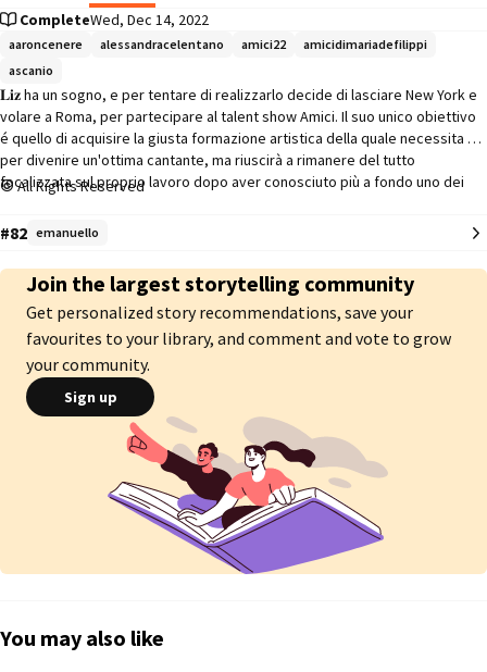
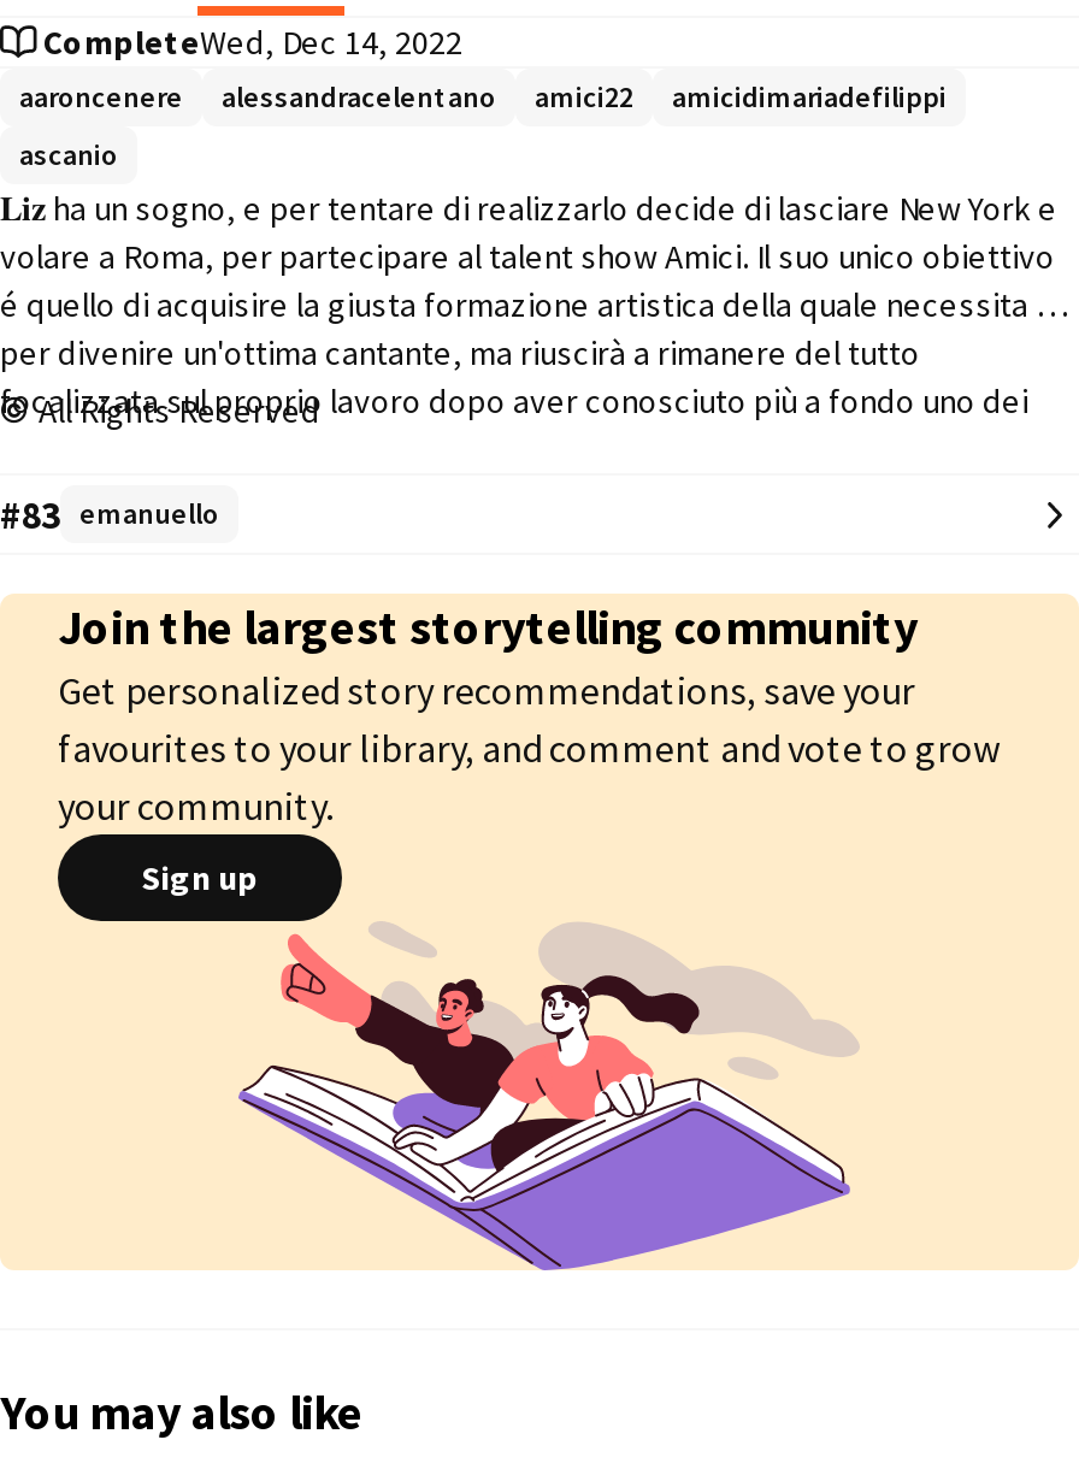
- #82 emanuello
+ #83 emanuello
